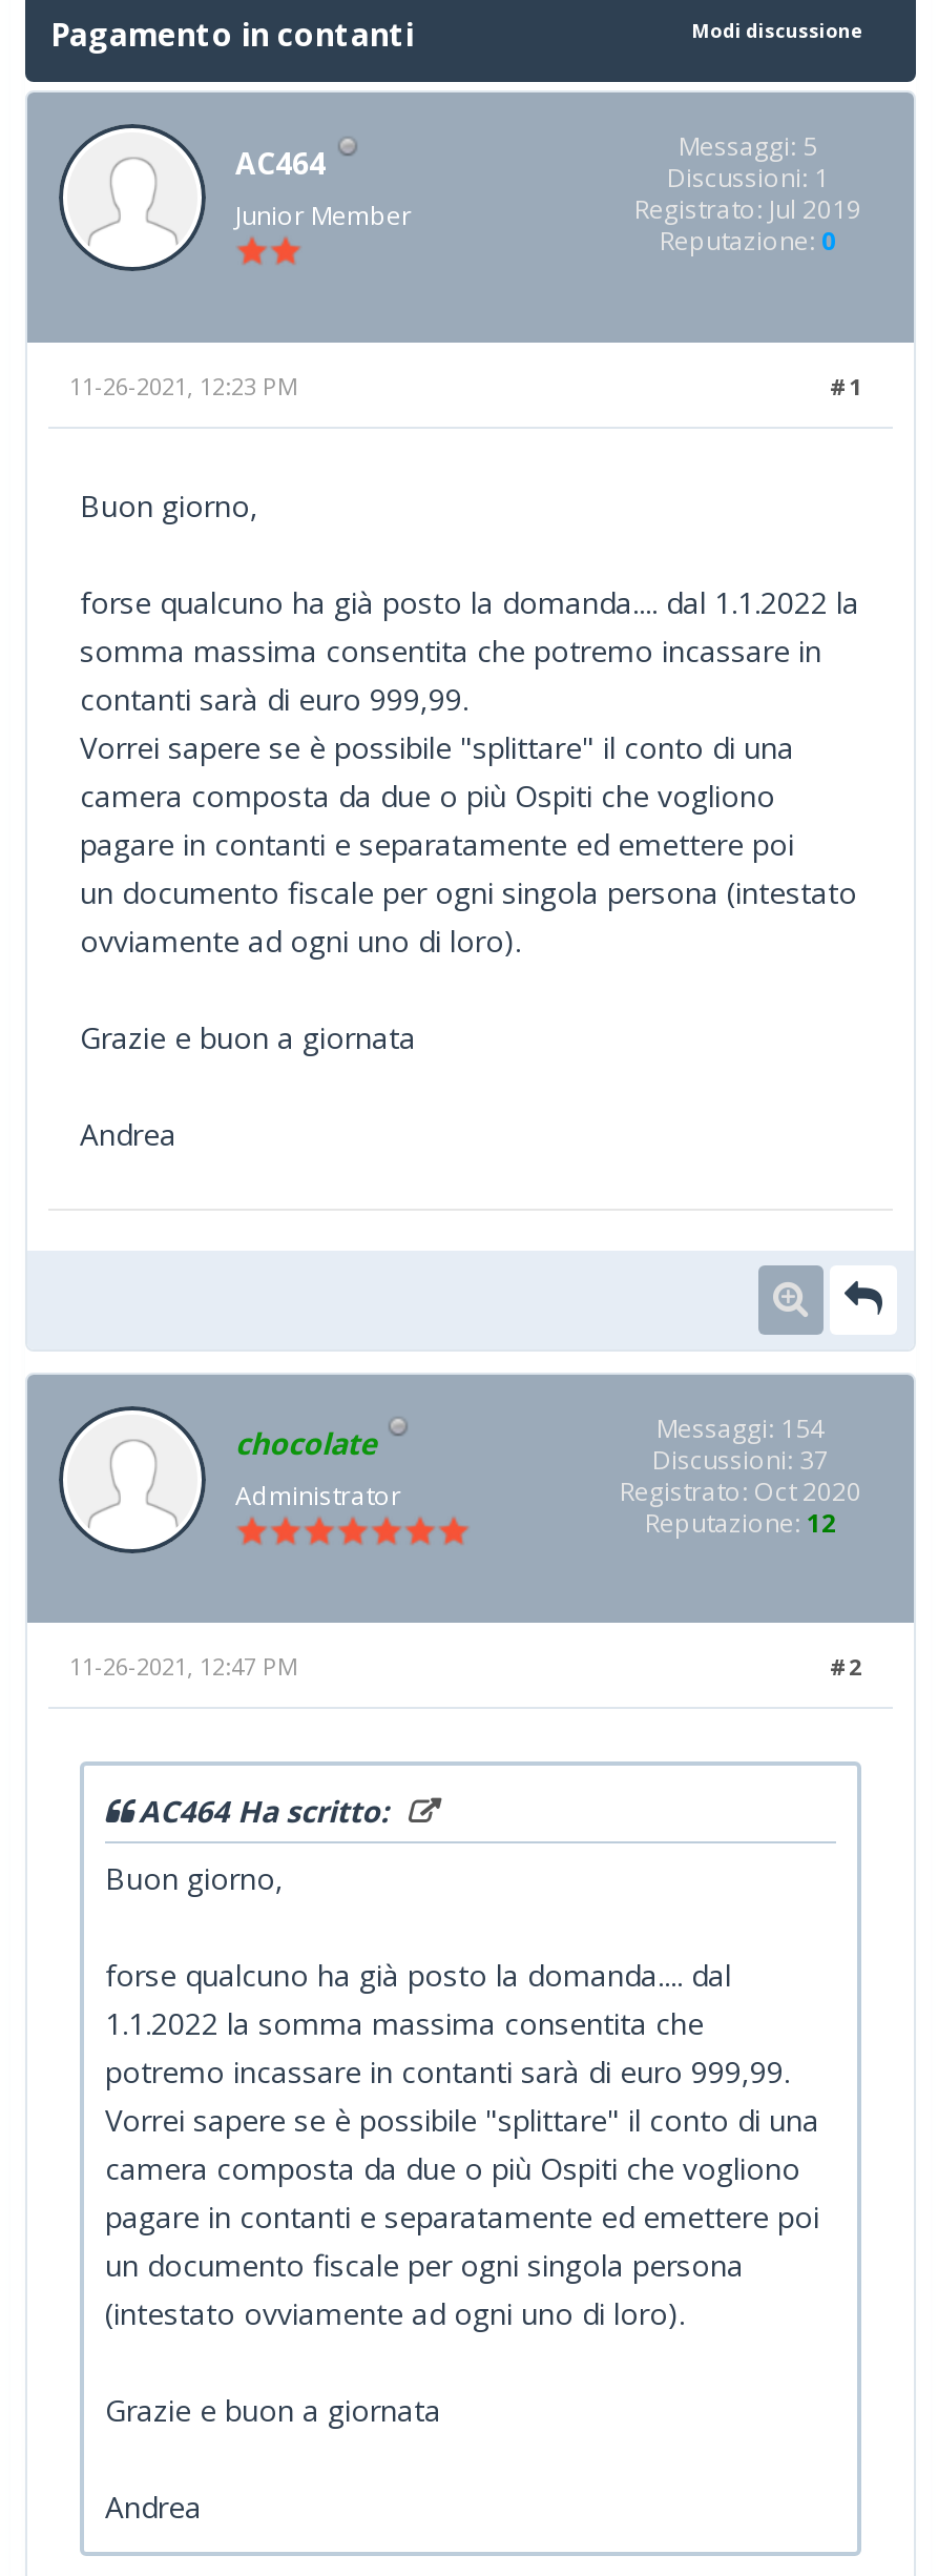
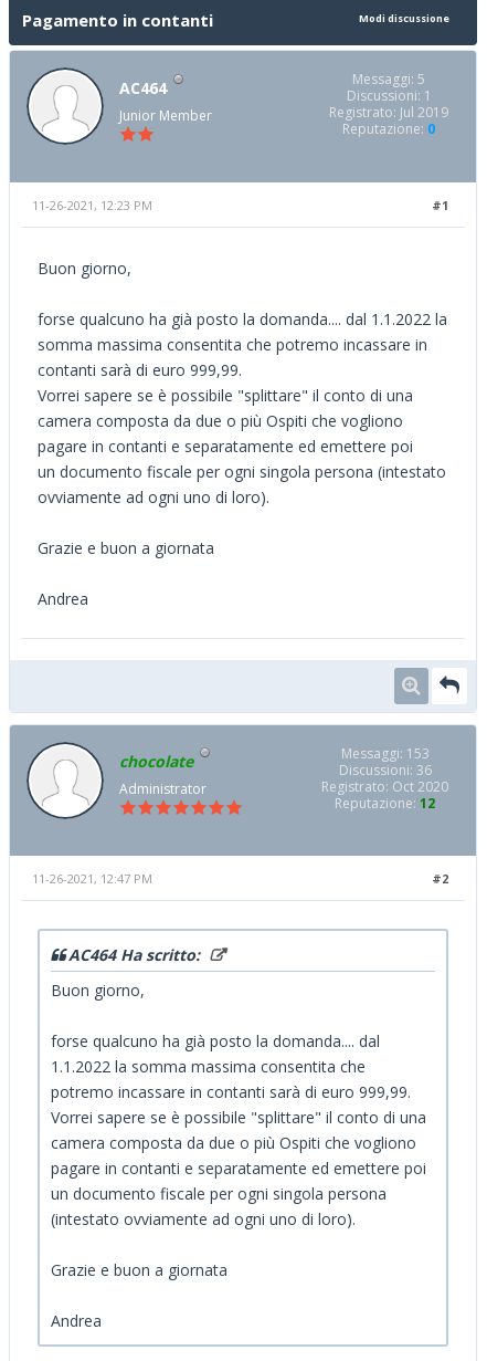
- Messaggi: 154
+ Messaggi: 153

- Discussioni: 37
+ Discussioni: 36
